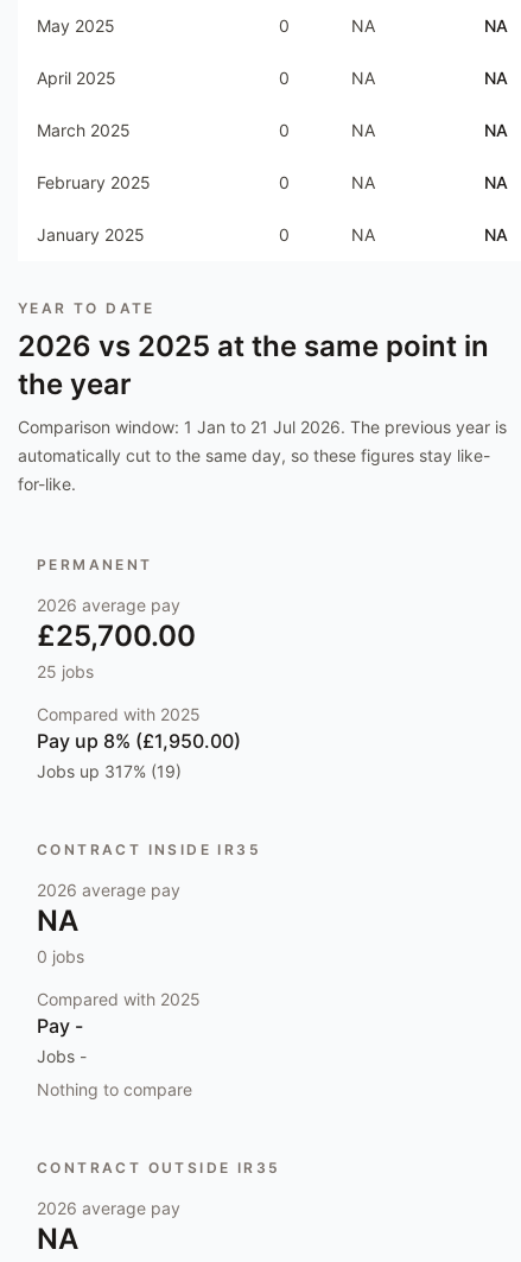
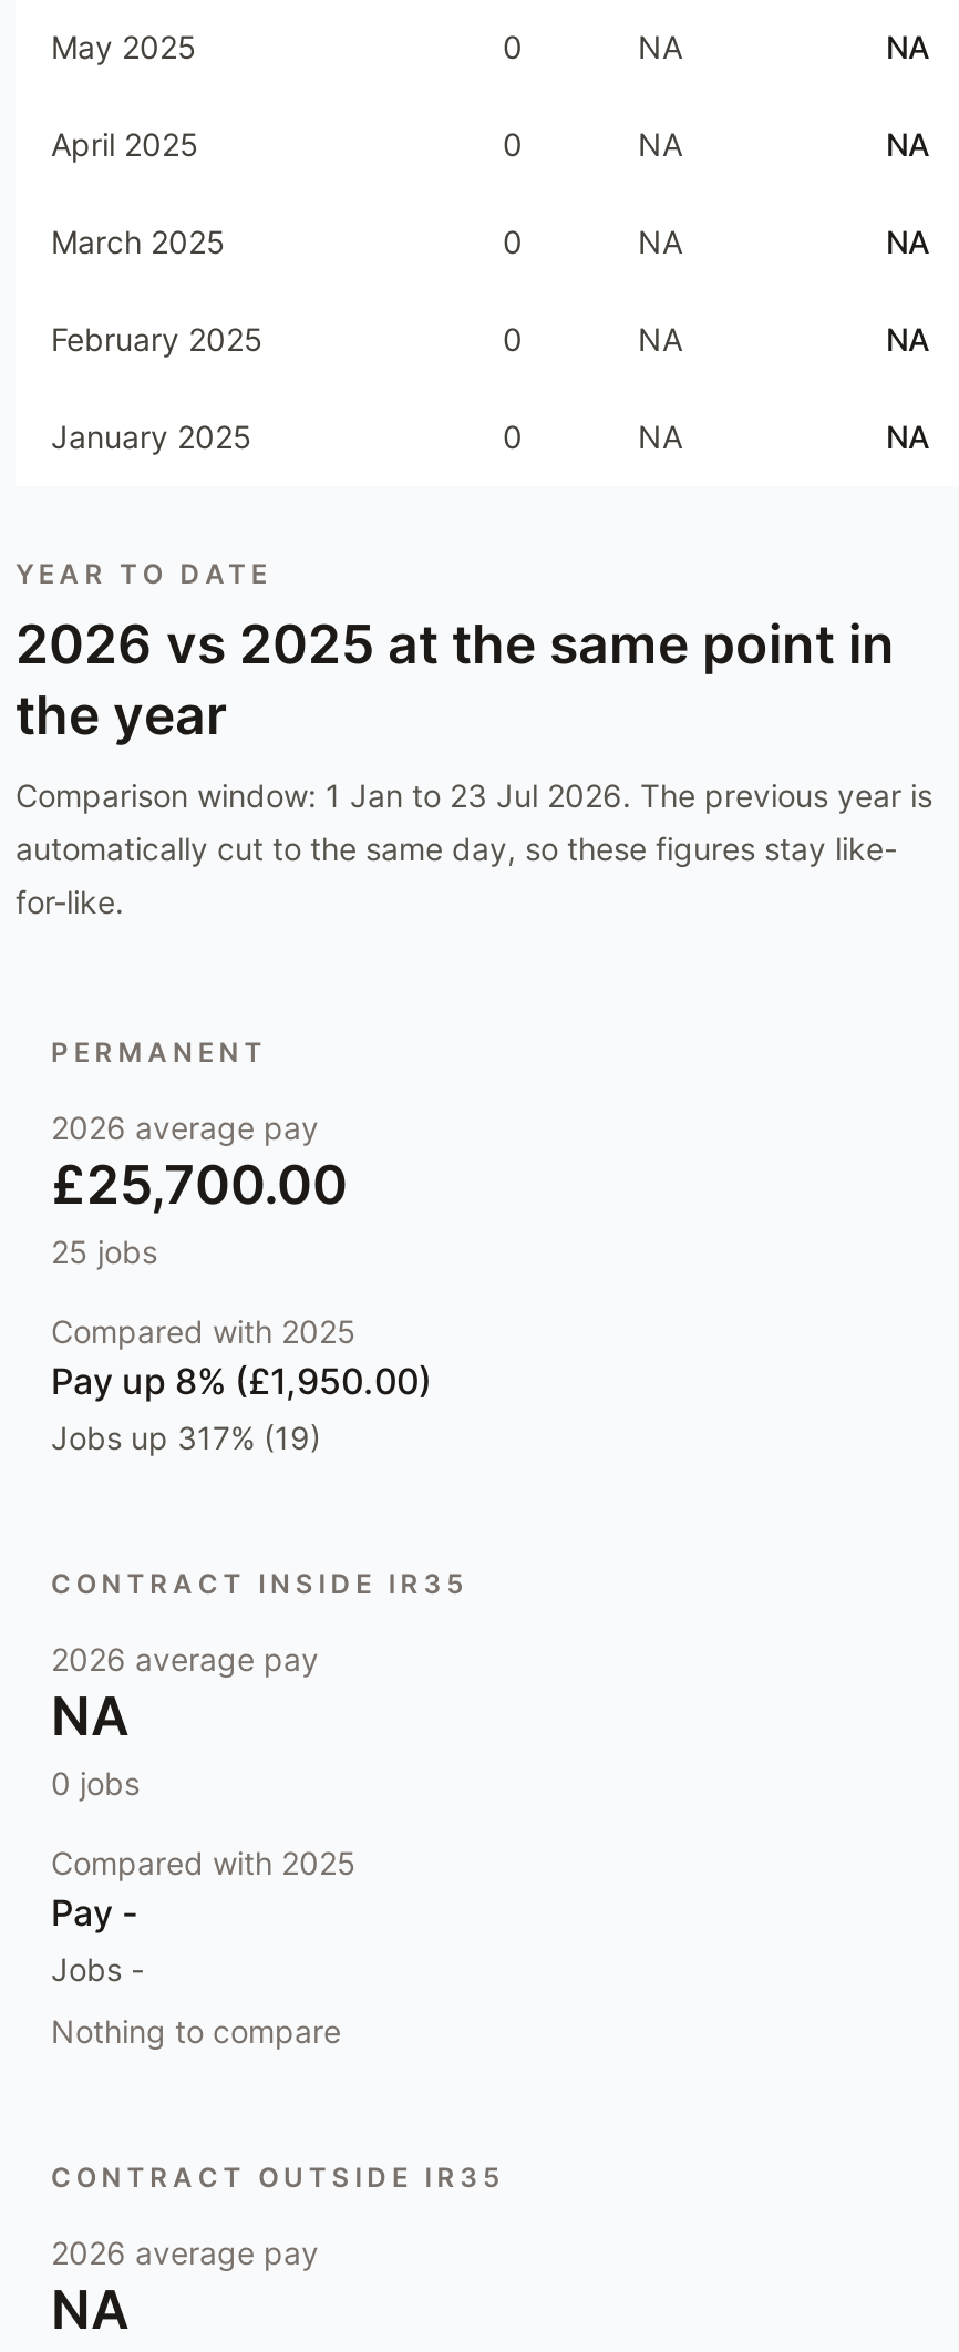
- Comparison window: 1 Jan to 21 Jul 2026. The previous year is
+ Comparison window: 1 Jan to 23 Jul 2026. The previous year is
